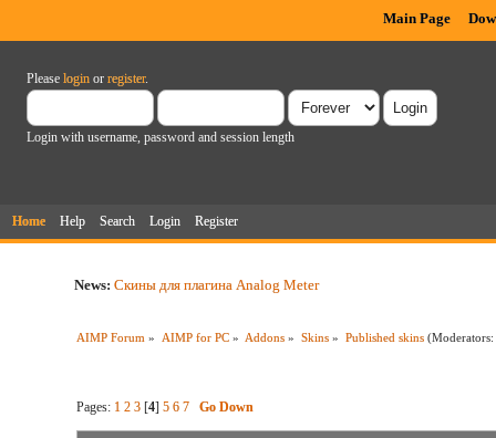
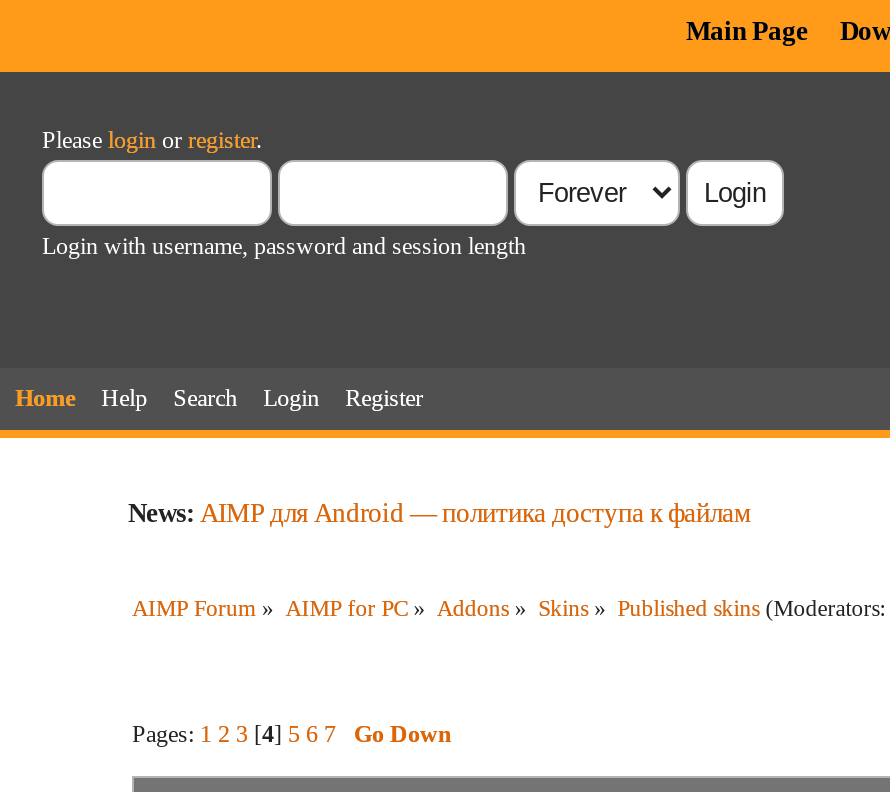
- News: Скины для плагина Analog Meter
+ News: AIMP для Android — политика доступа к файлам
